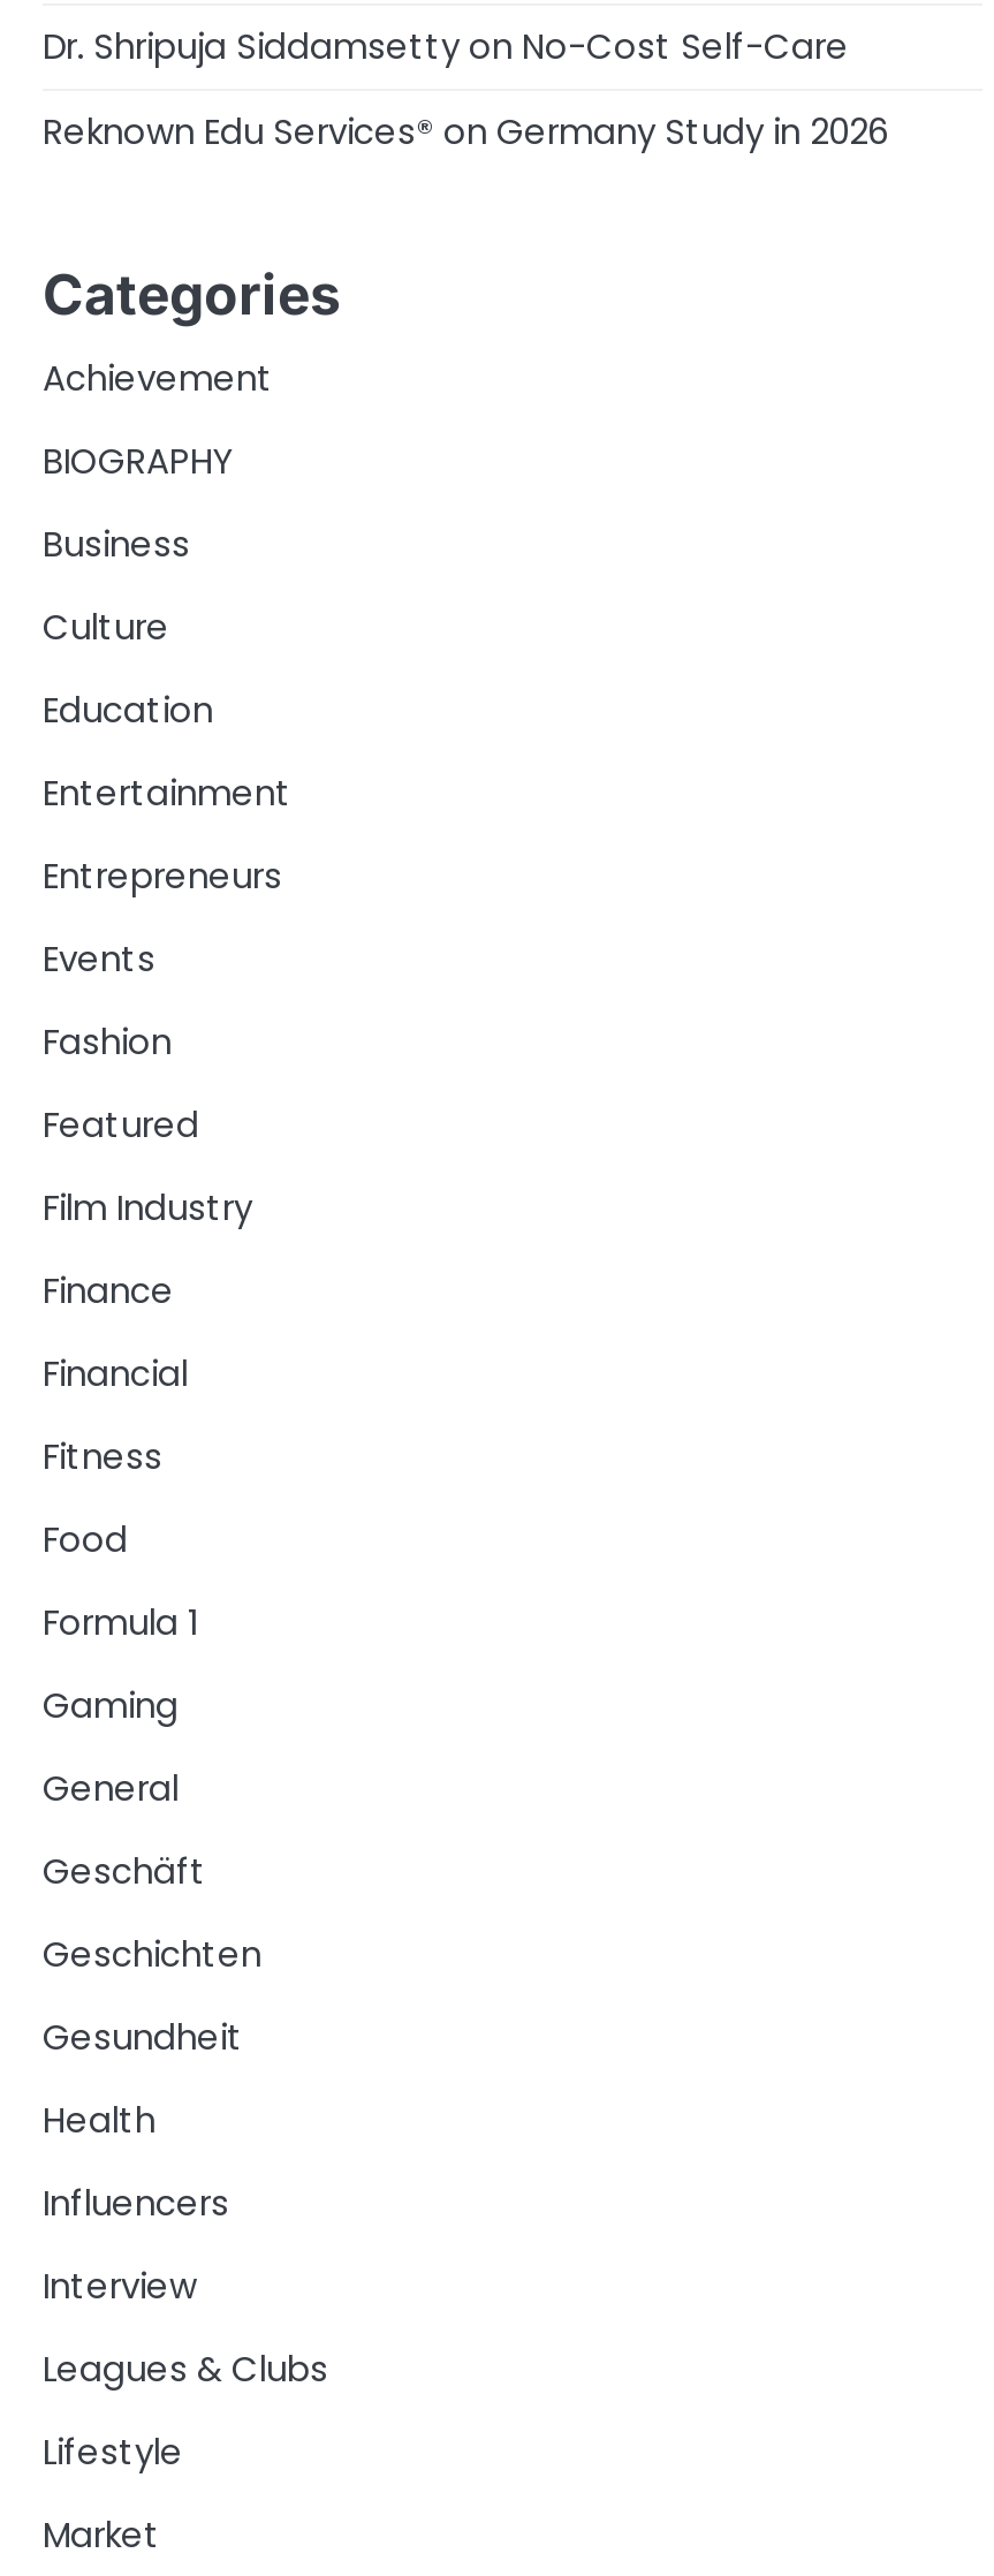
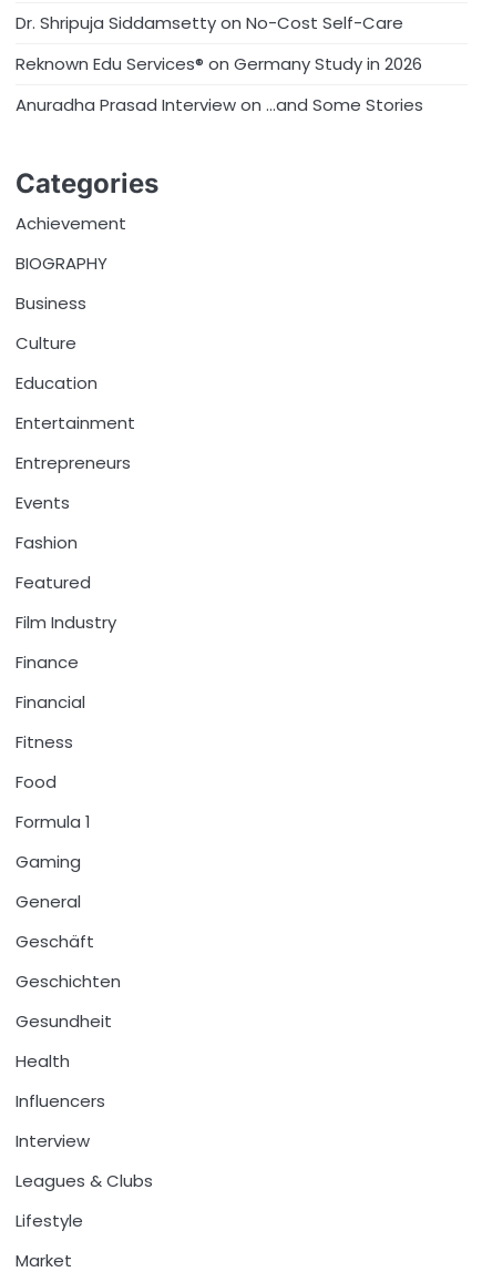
+ Anuradha Prasad Interview on …and Some Stories
